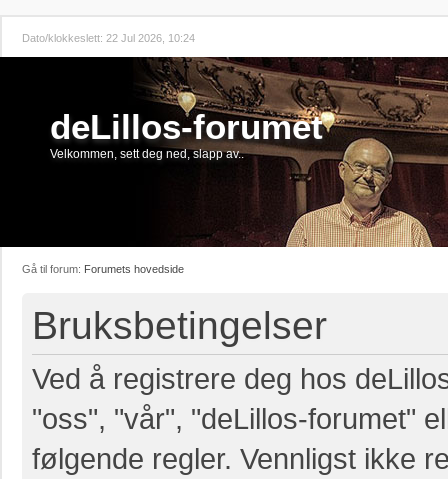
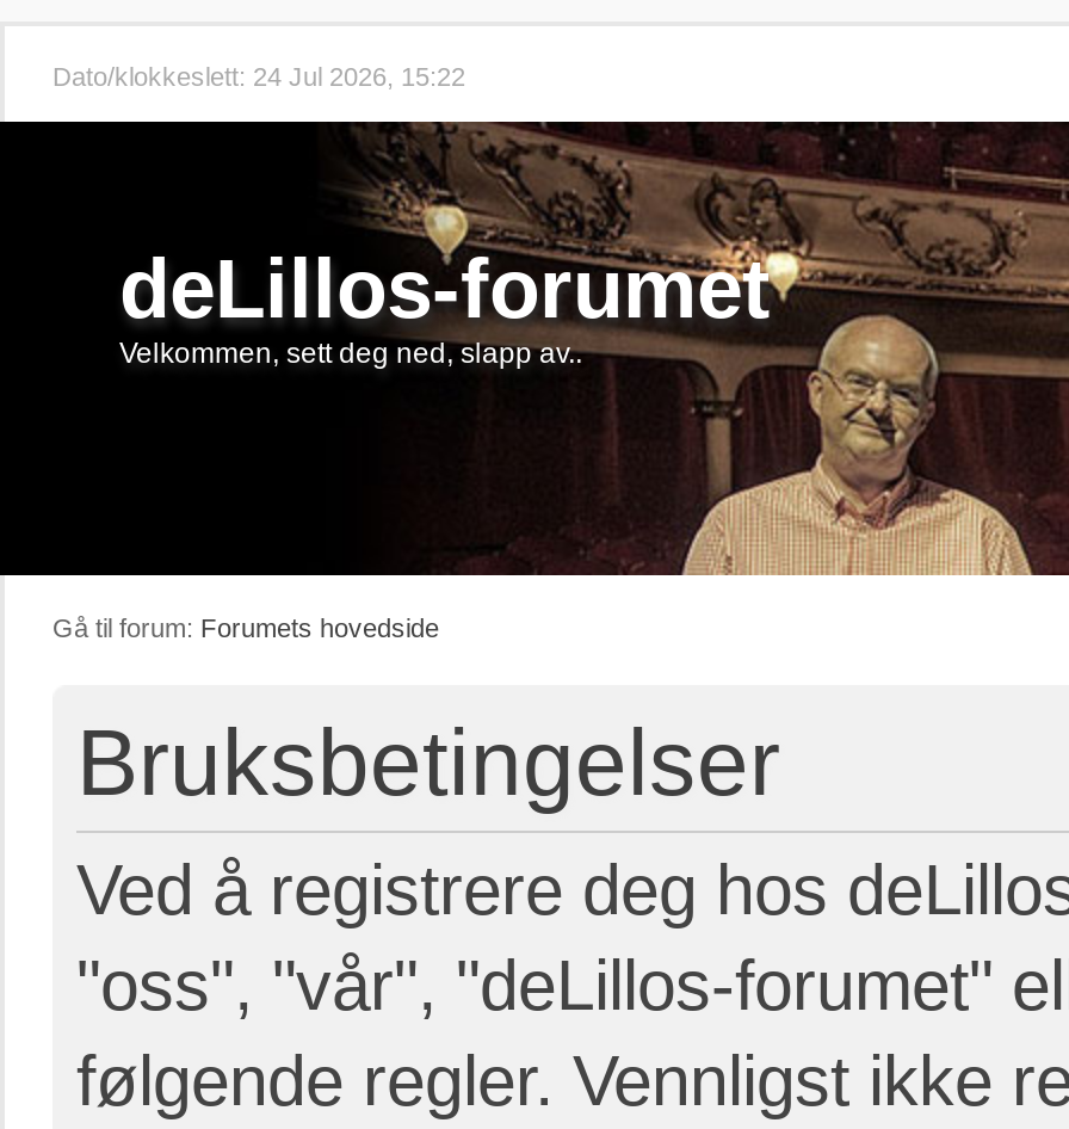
- Dato/klokkeslett: 22 Jul 2026, 10:24
+ Dato/klokkeslett: 24 Jul 2026, 15:22
